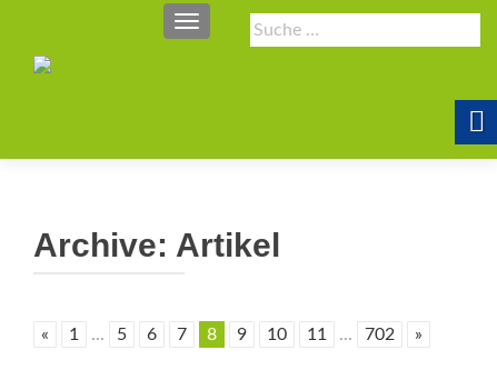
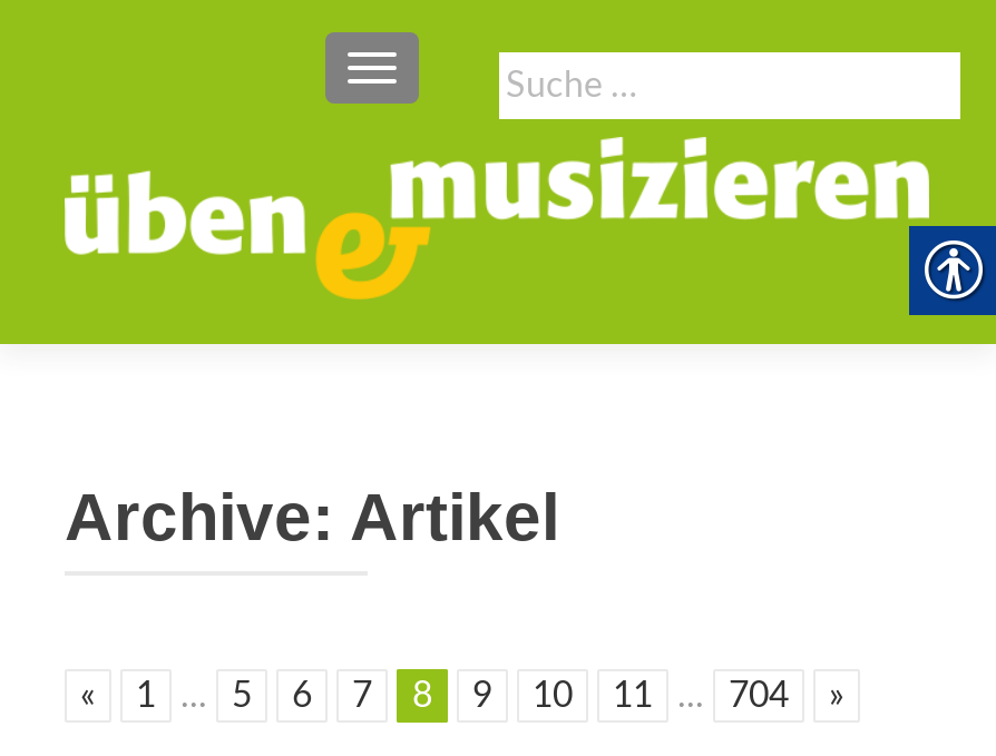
+ [image]

- 702
+ 704
